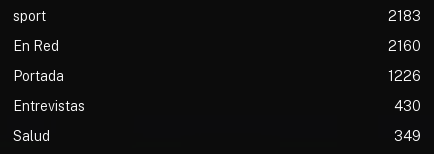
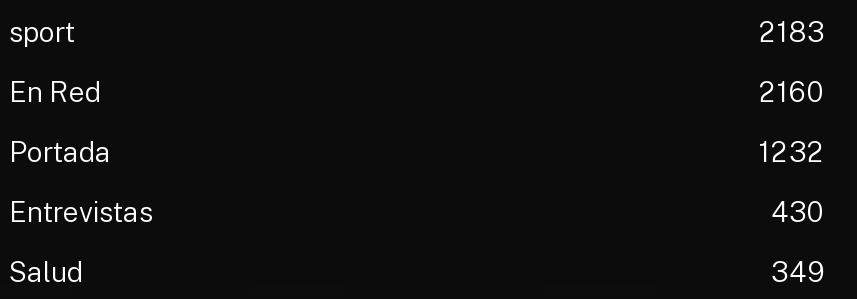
- 1226
+ 1232
